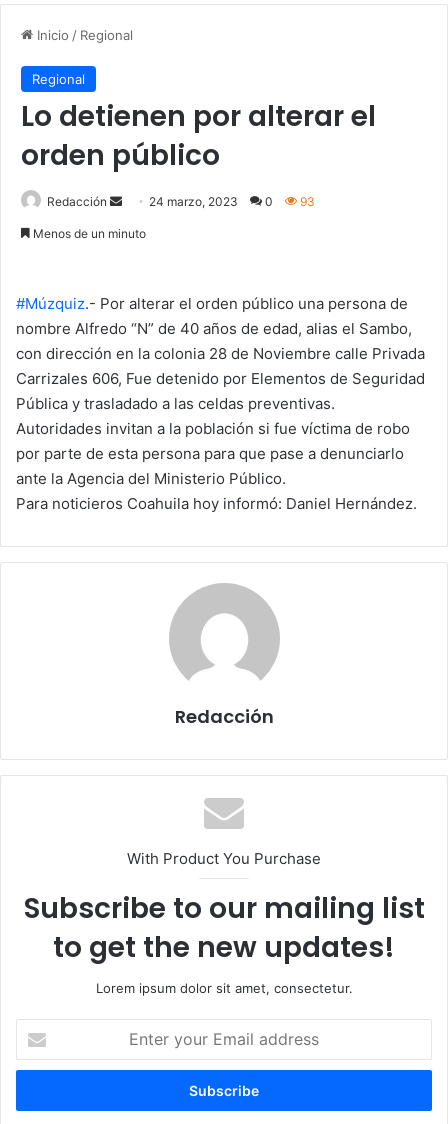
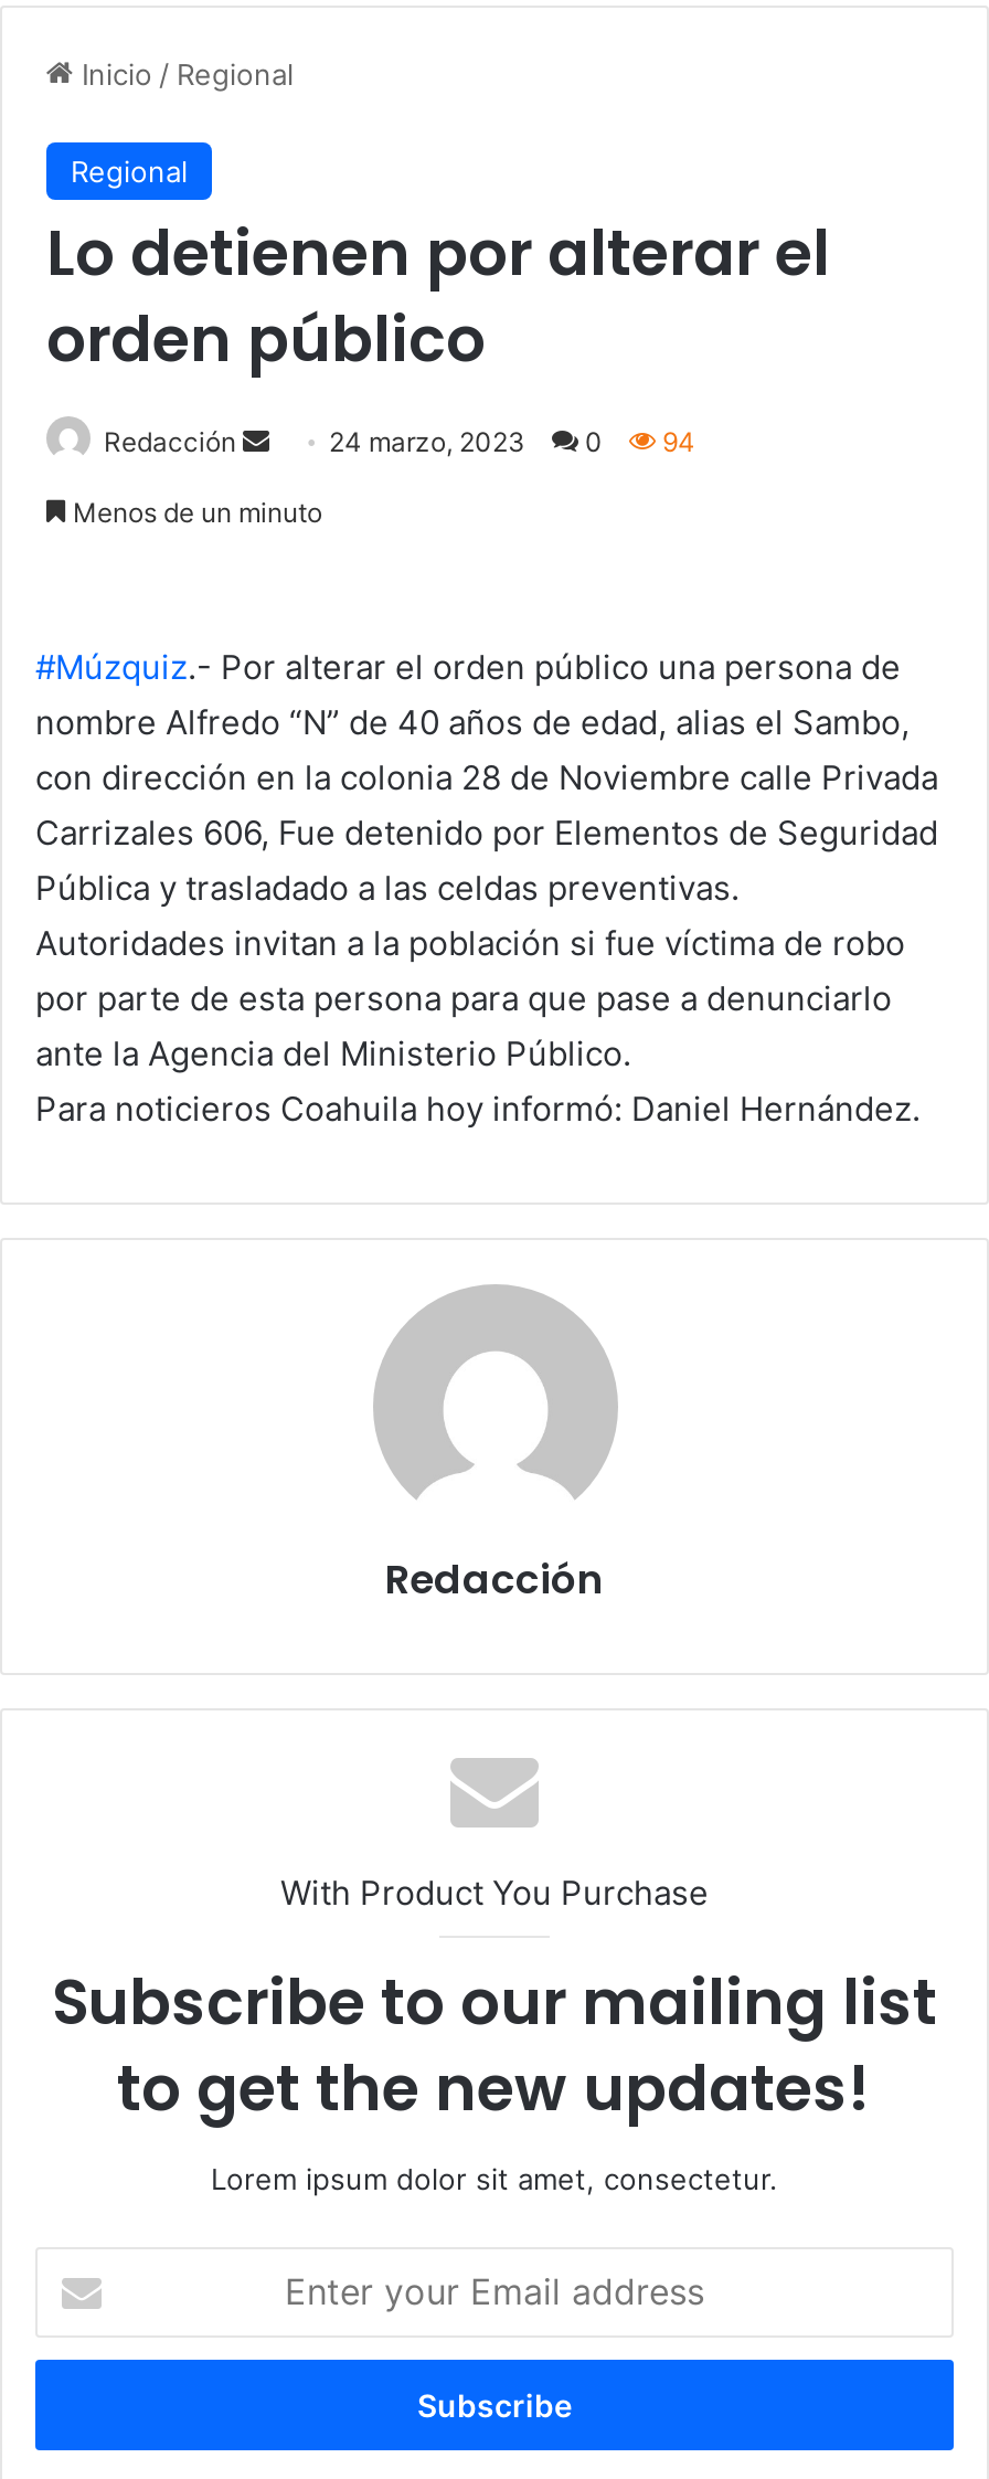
- 93
+ 94
